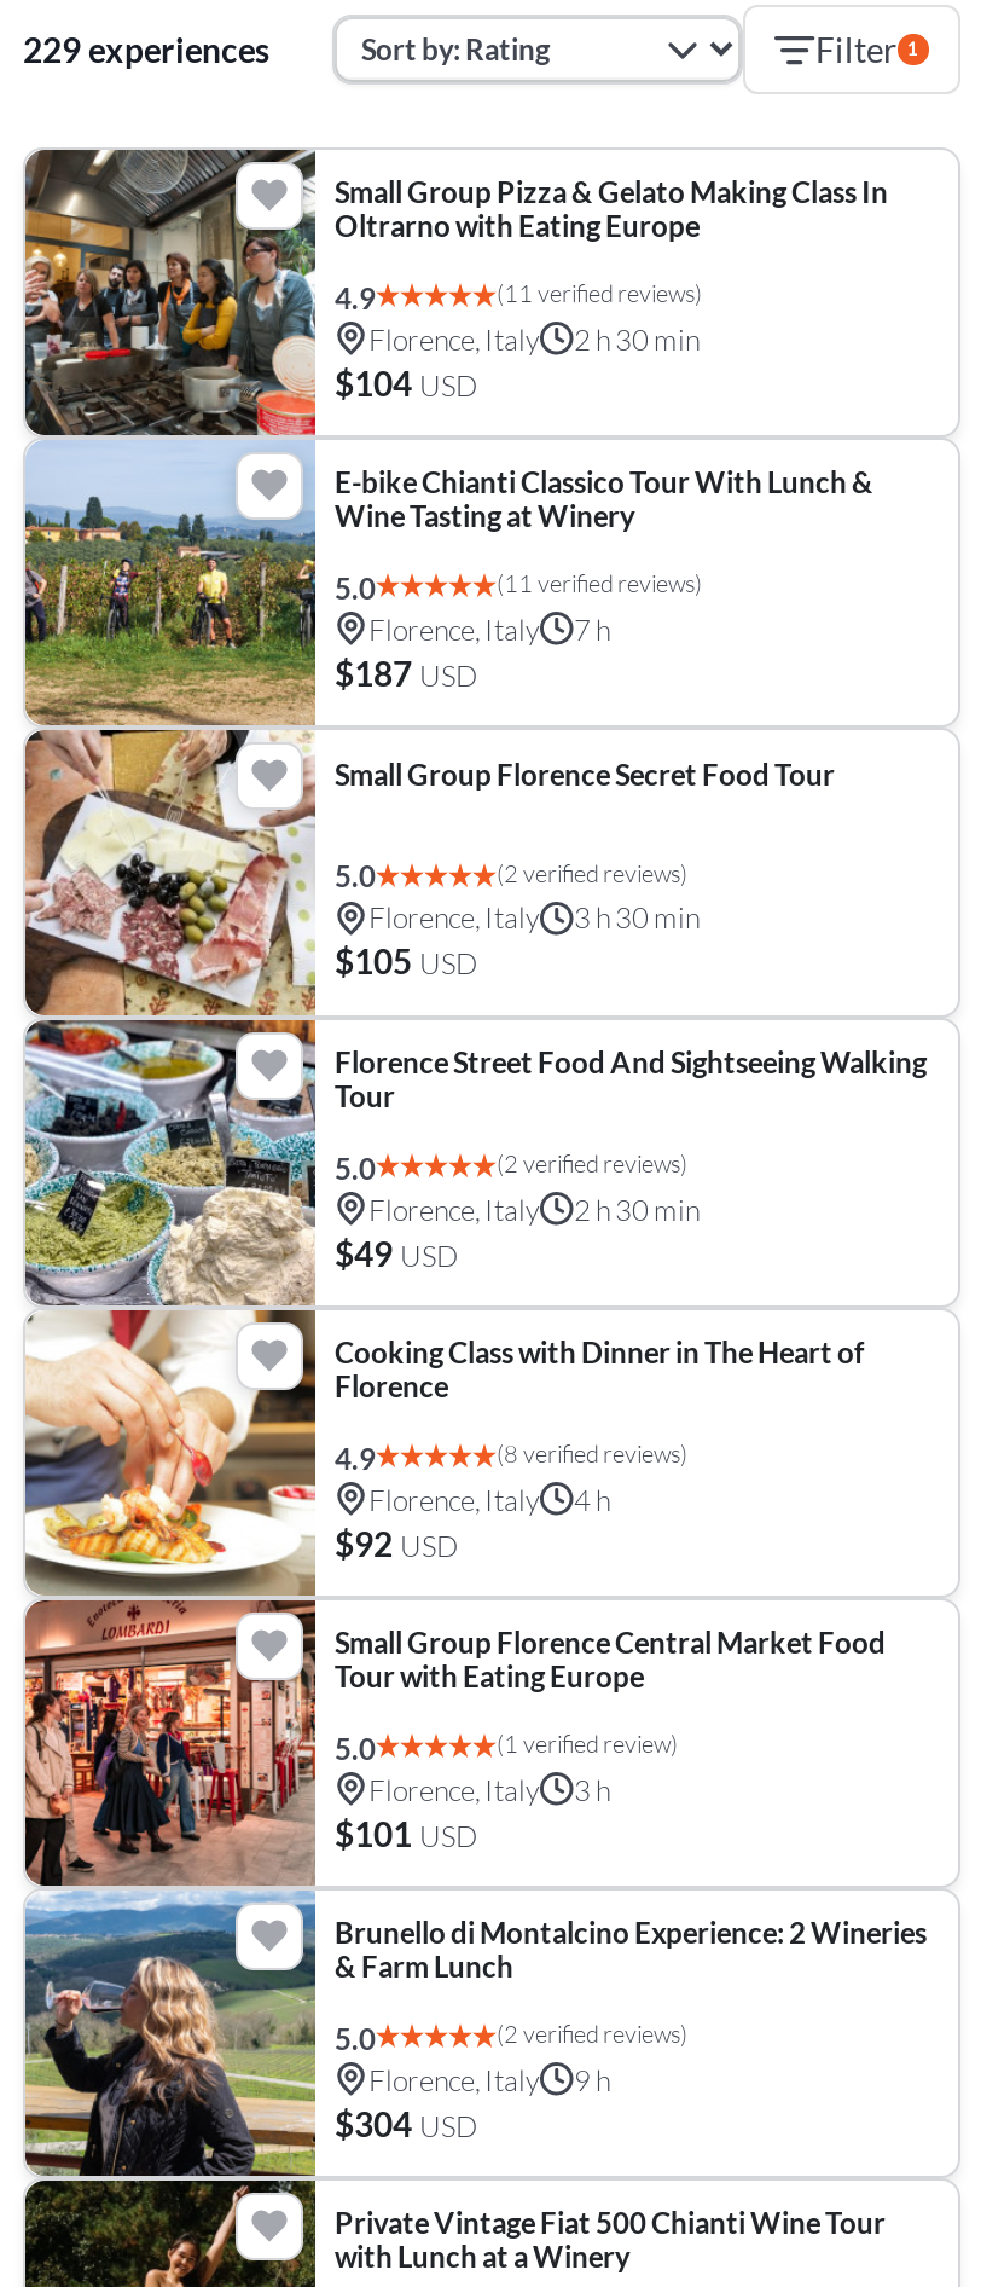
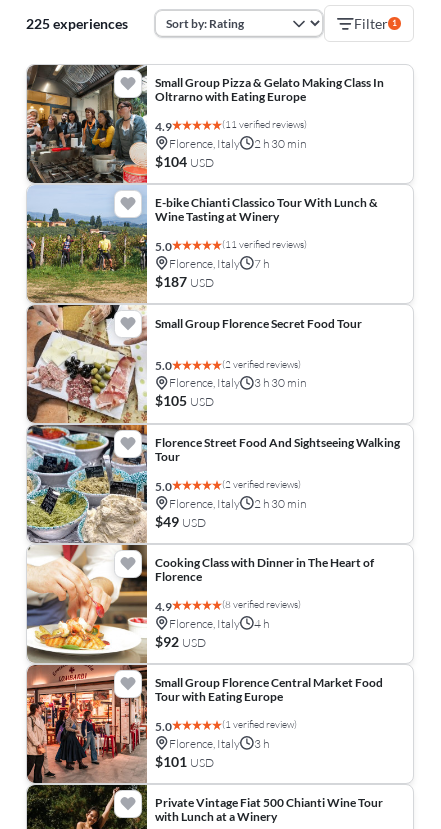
- 229 experiences
+ 225 experiences

- [image]
- Brunello di Montalcino Experience: 2 Wineries
- & Farm Lunch
- 5.0
- (2 verified reviews)
- Florence, Italy
- 9 h
- $304 USD
